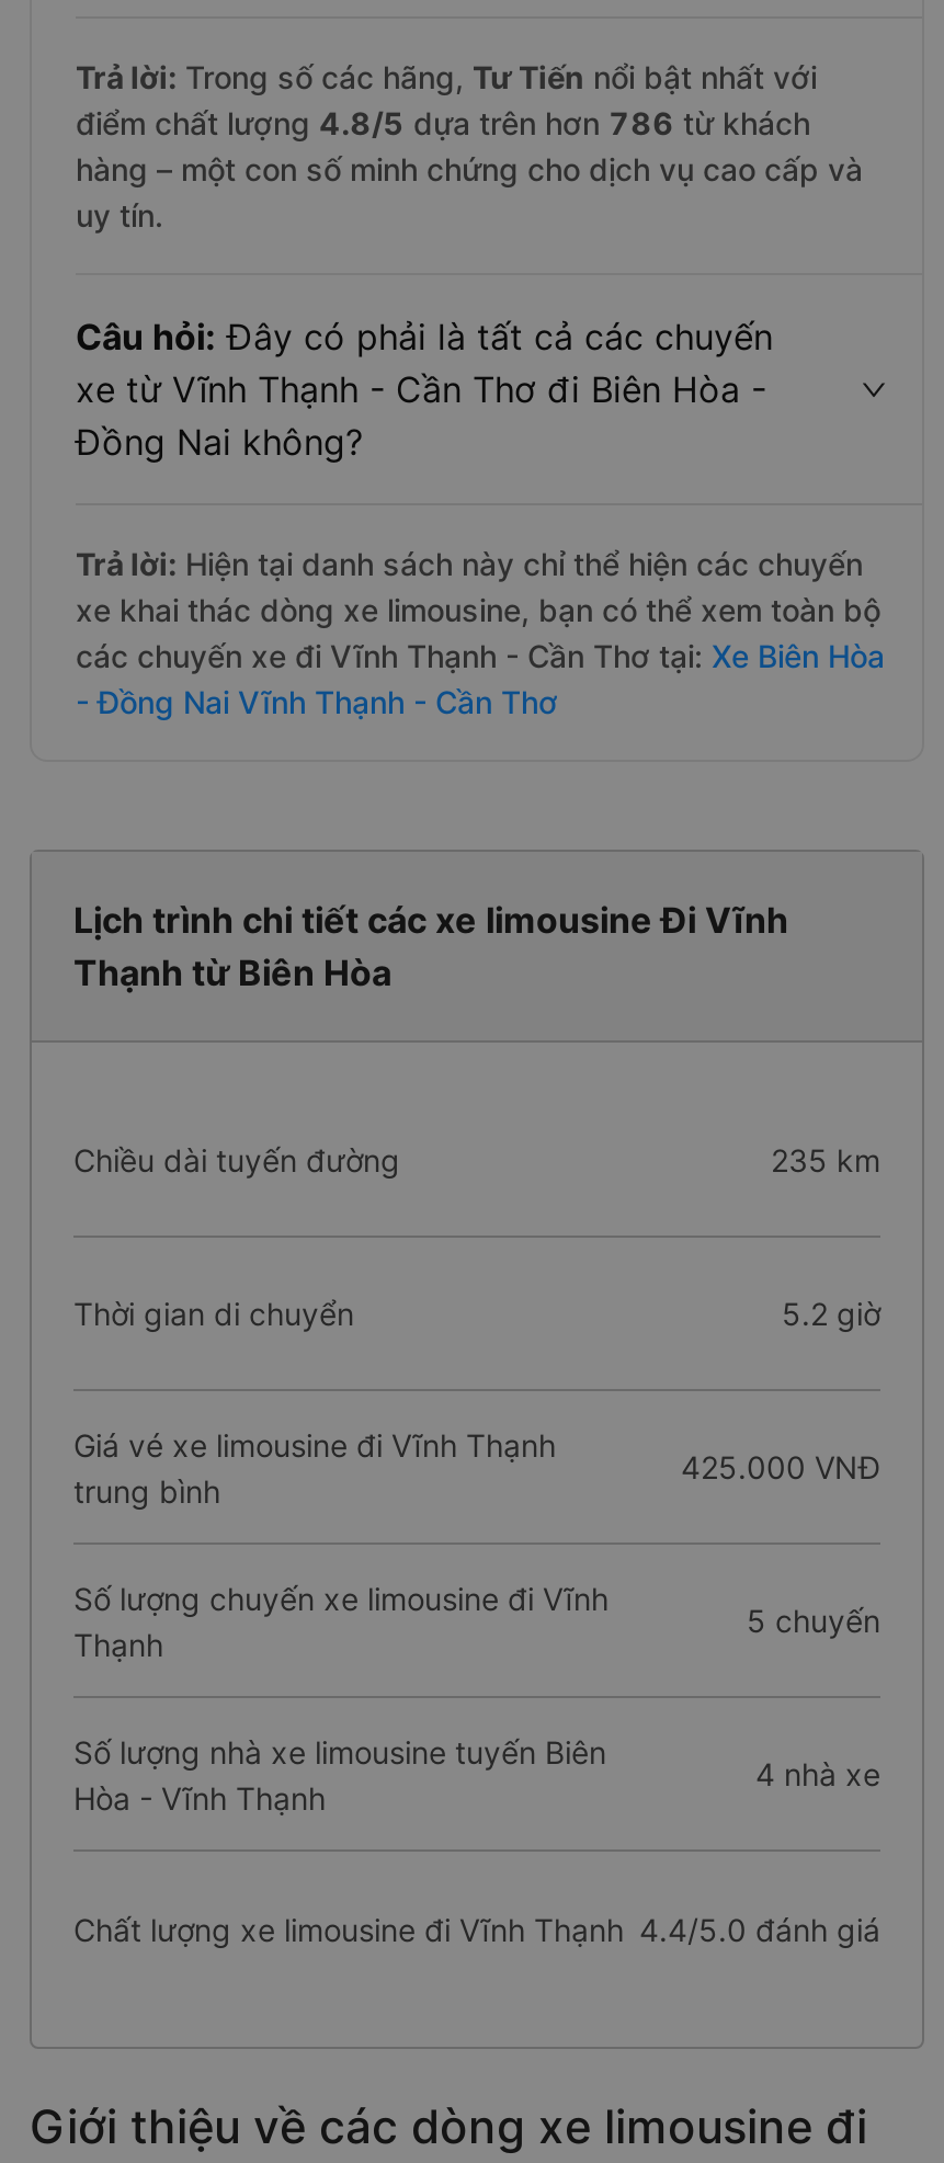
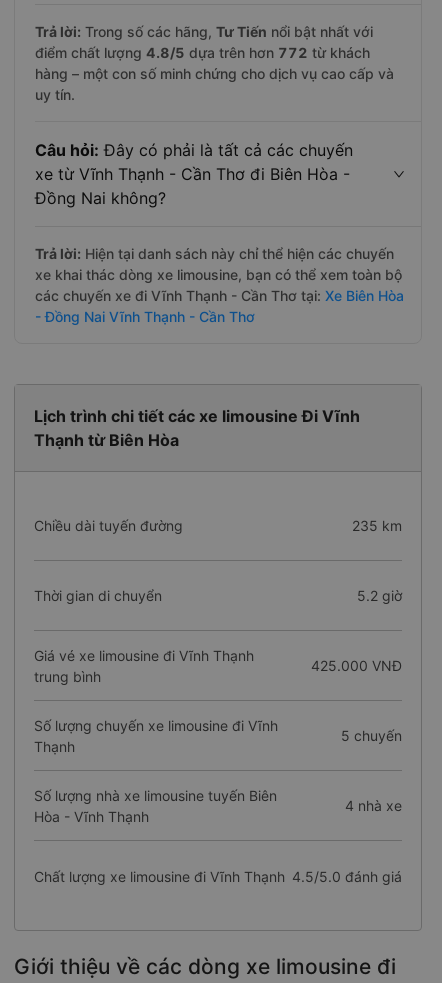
- điểm chất lượng 4.8/5 dựa trên hơn 786 từ khách
+ điểm chất lượng 4.8/5 dựa trên hơn 772 từ khách

- Chất lượng xe limousine đi Vĩnh Thạnh 4.4/5.0 đánh giá
+ Chất lượng xe limousine đi Vĩnh Thạnh 4.5/5.0 đánh giá
